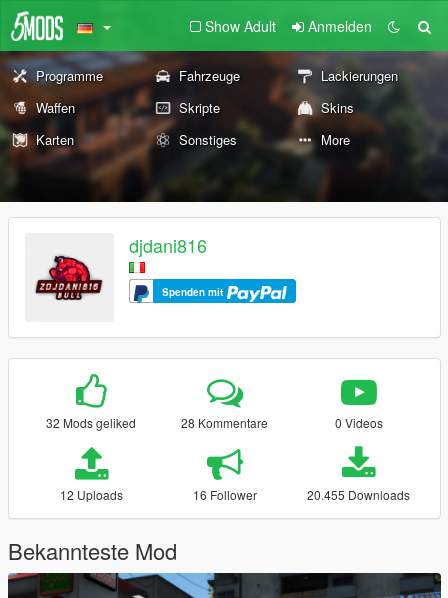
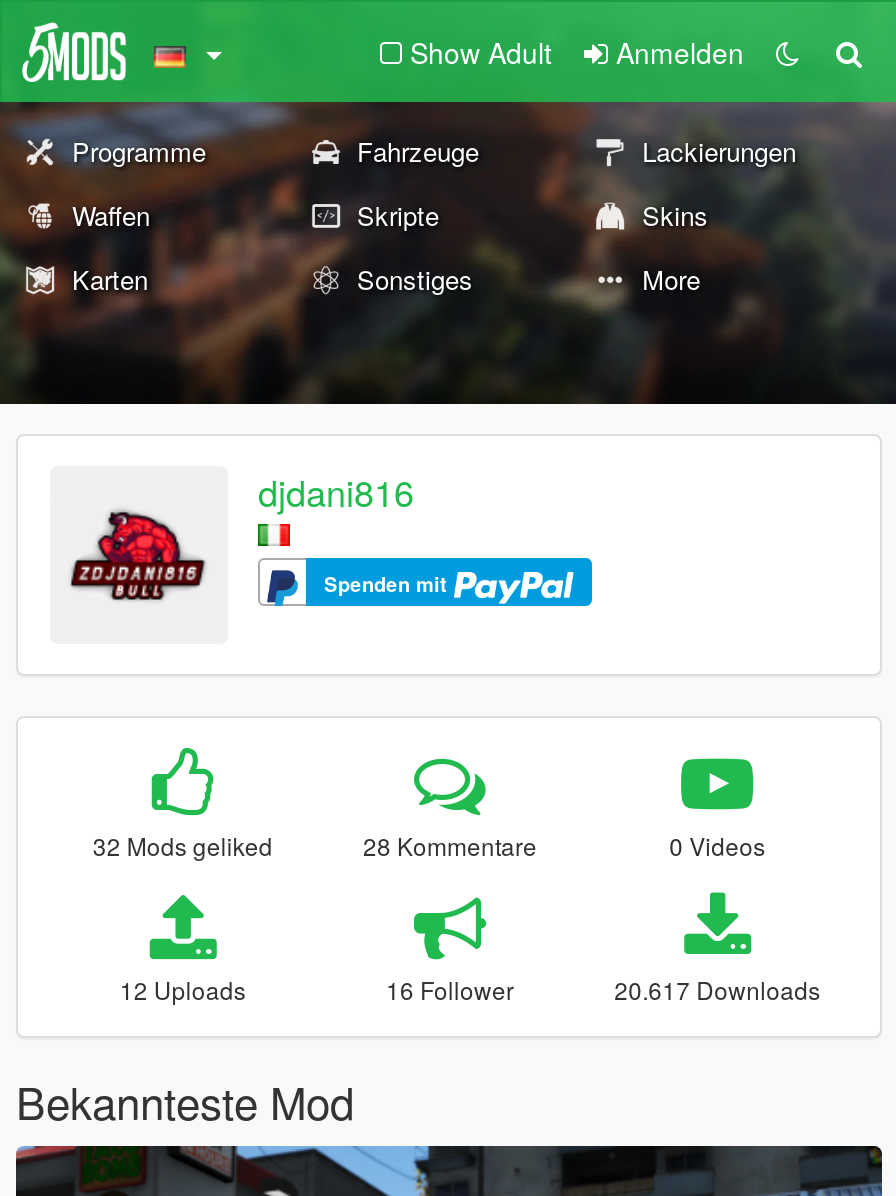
- 20.455 Downloads
+ 20.617 Downloads
